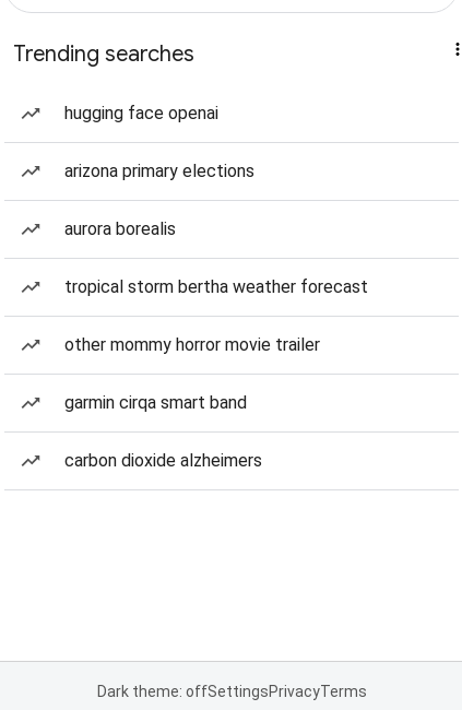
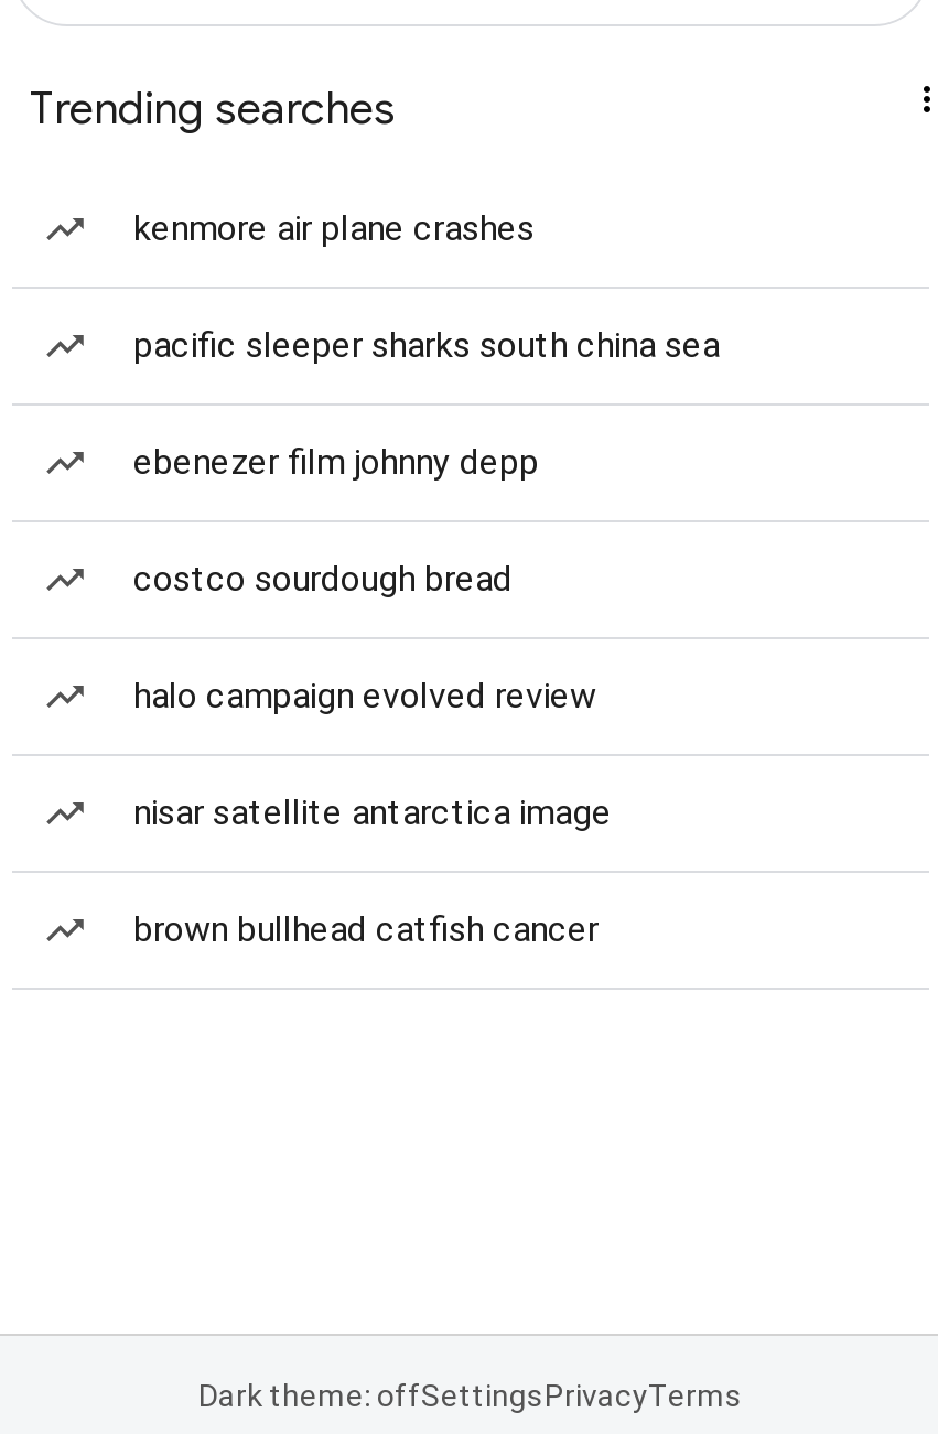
- hugging face openai
+ kenmore air plane crashes

- arizona primary elections
+ pacific sleeper sharks south china sea

- aurora borealis
+ ebenezer film johnny depp

- tropical storm bertha weather forecast
+ costco sourdough bread

- other mommy horror movie trailer
+ halo campaign evolved review

- garmin cirqa smart band
+ nisar satellite antarctica image

- carbon dioxide alzheimers
+ brown bullhead catfish cancer
